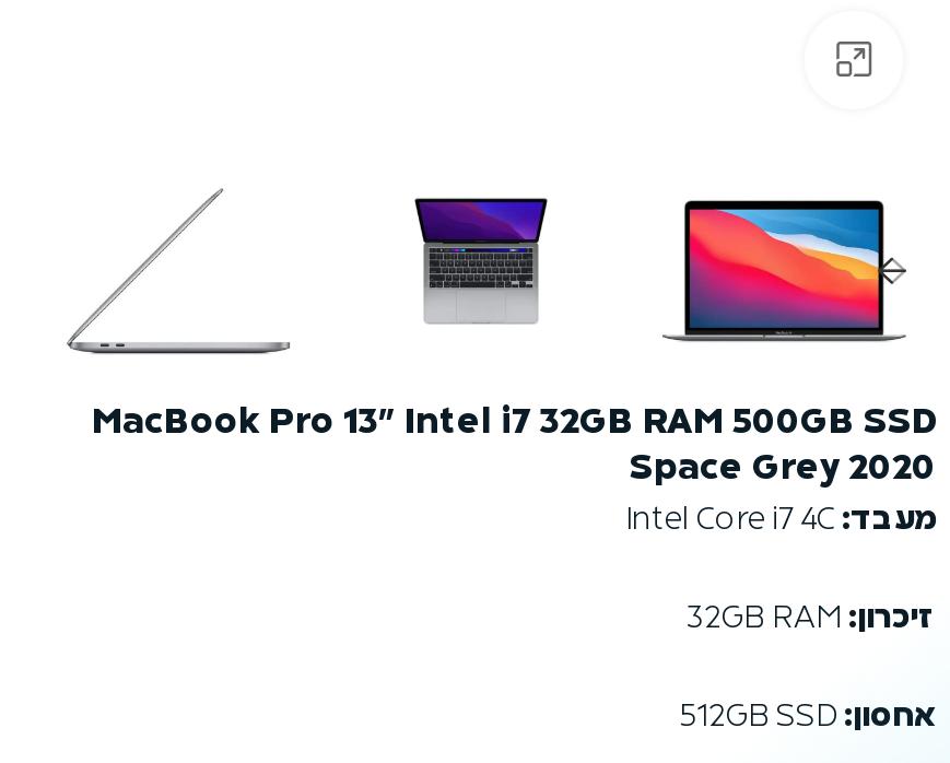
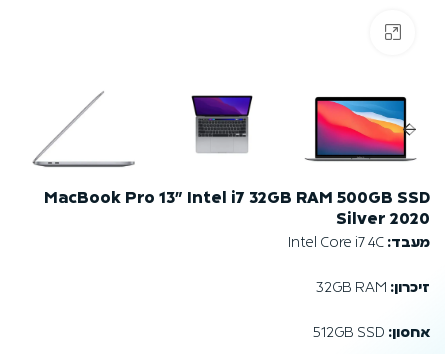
- Space Grey 2020
+ Silver 2020
